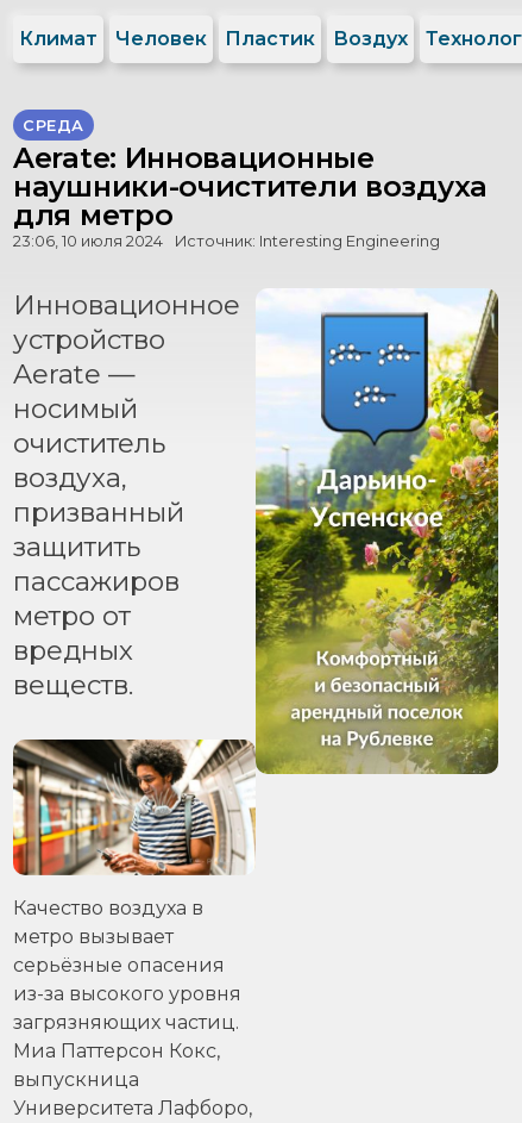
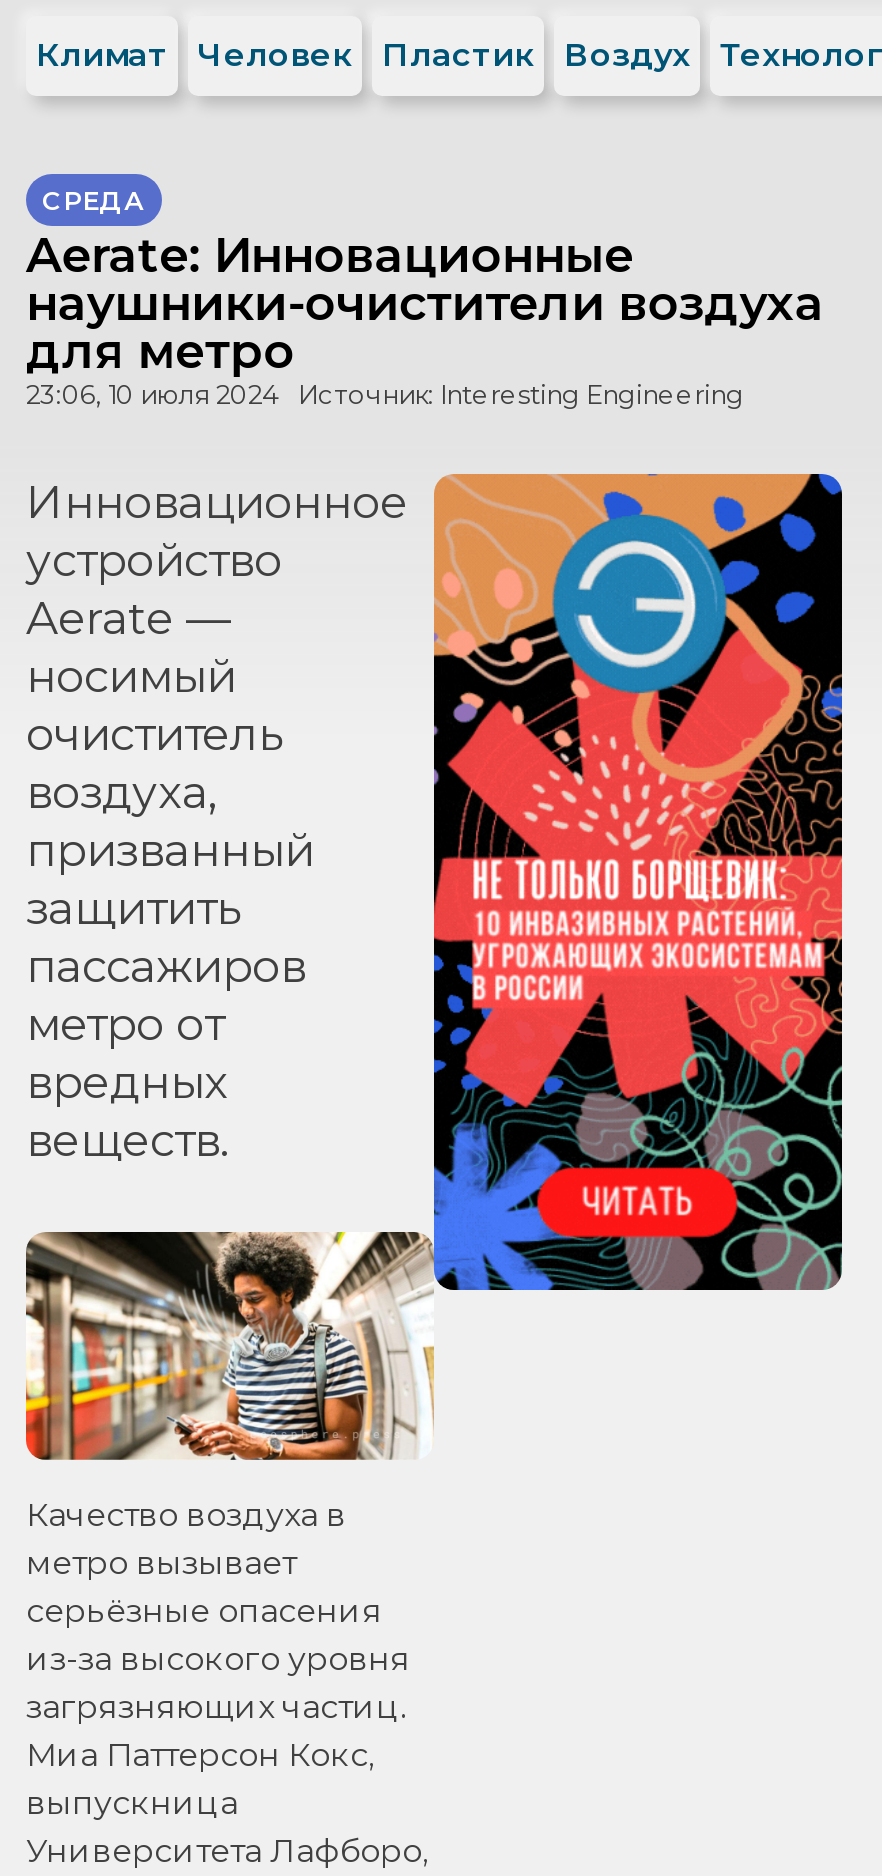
- [image]
+ [image]
